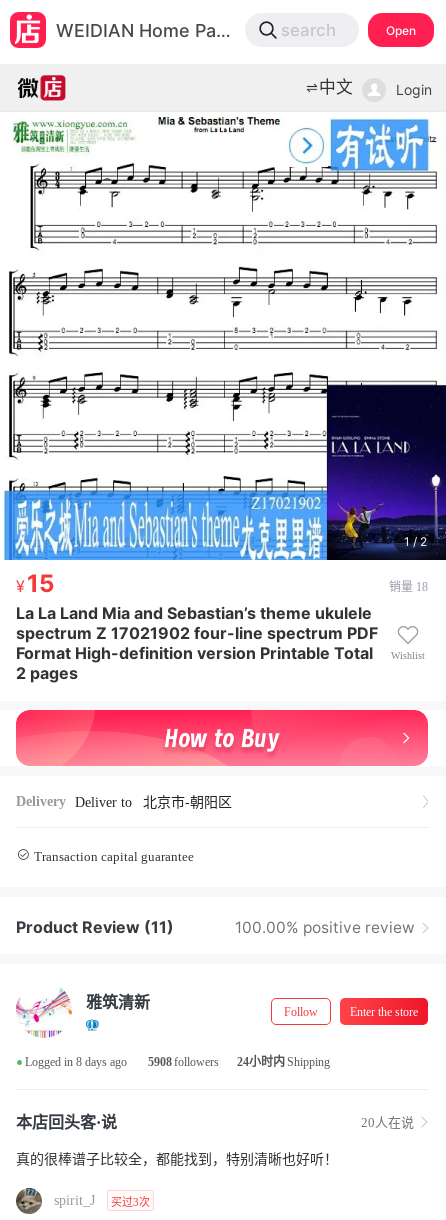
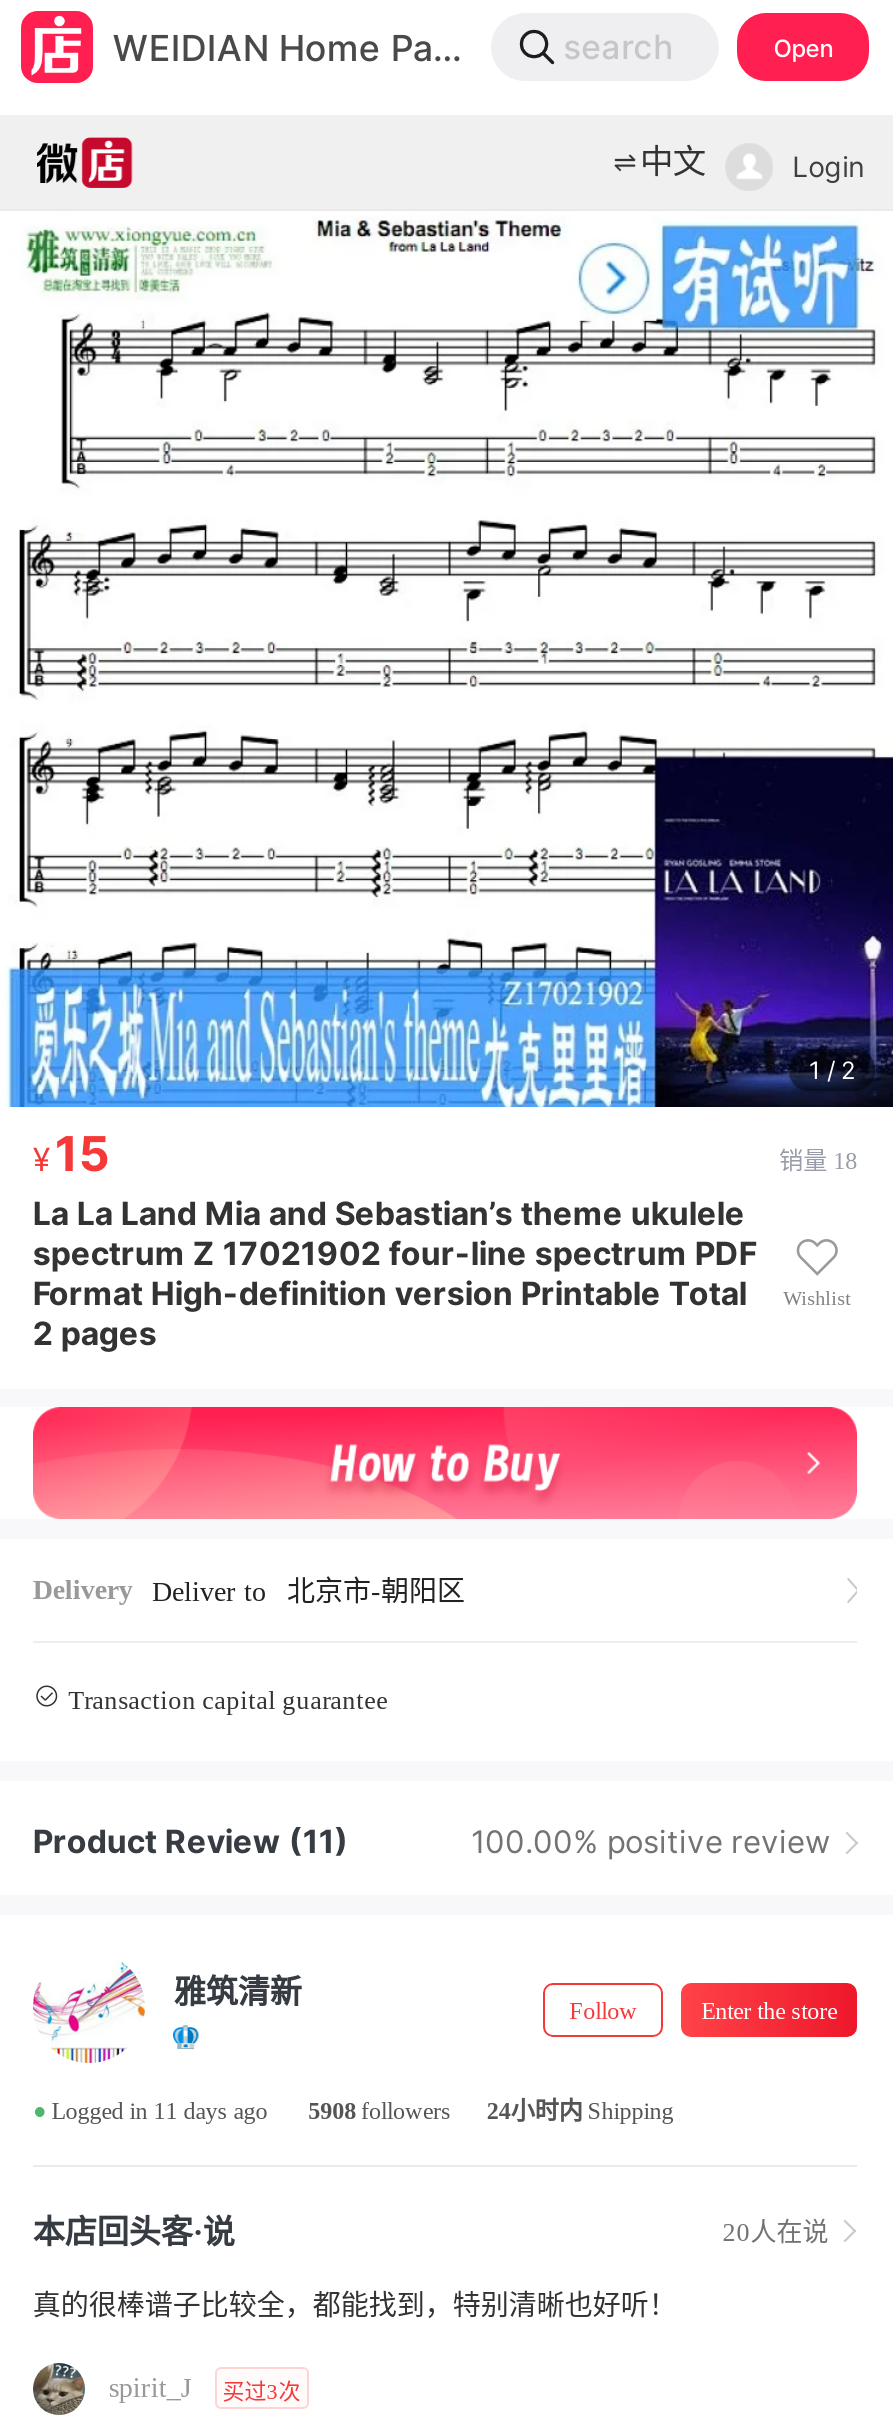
- • Logged in 8 days ago
+ • Logged in 11 days ago
